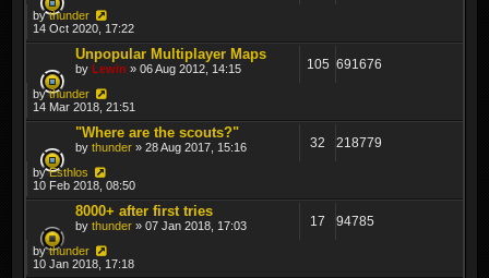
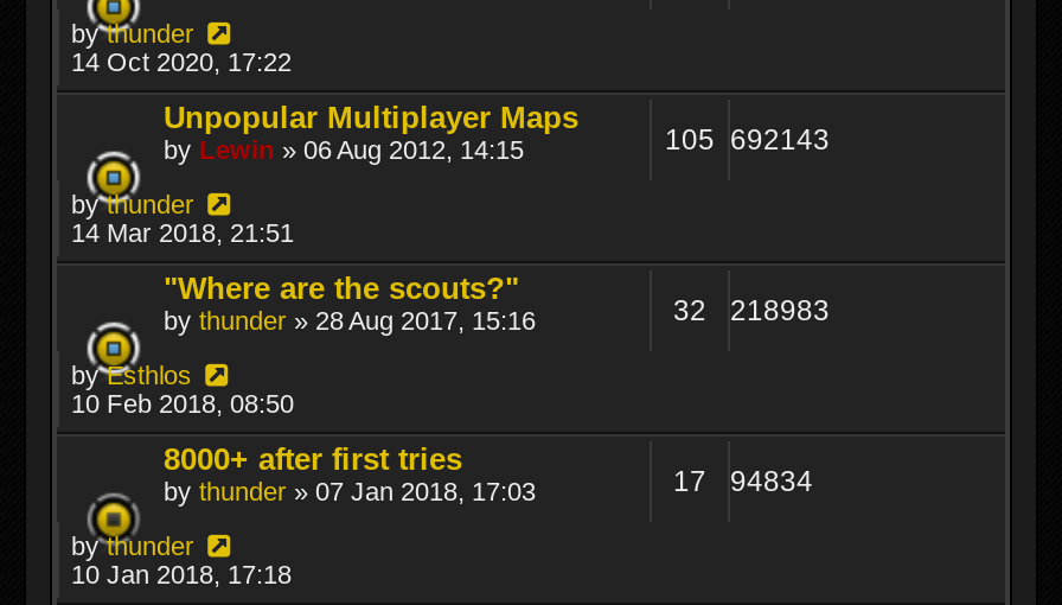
- 105 691676
+ 105 692143

- 32 218779
+ 32 218983

- 17 94785
+ 17 94834
